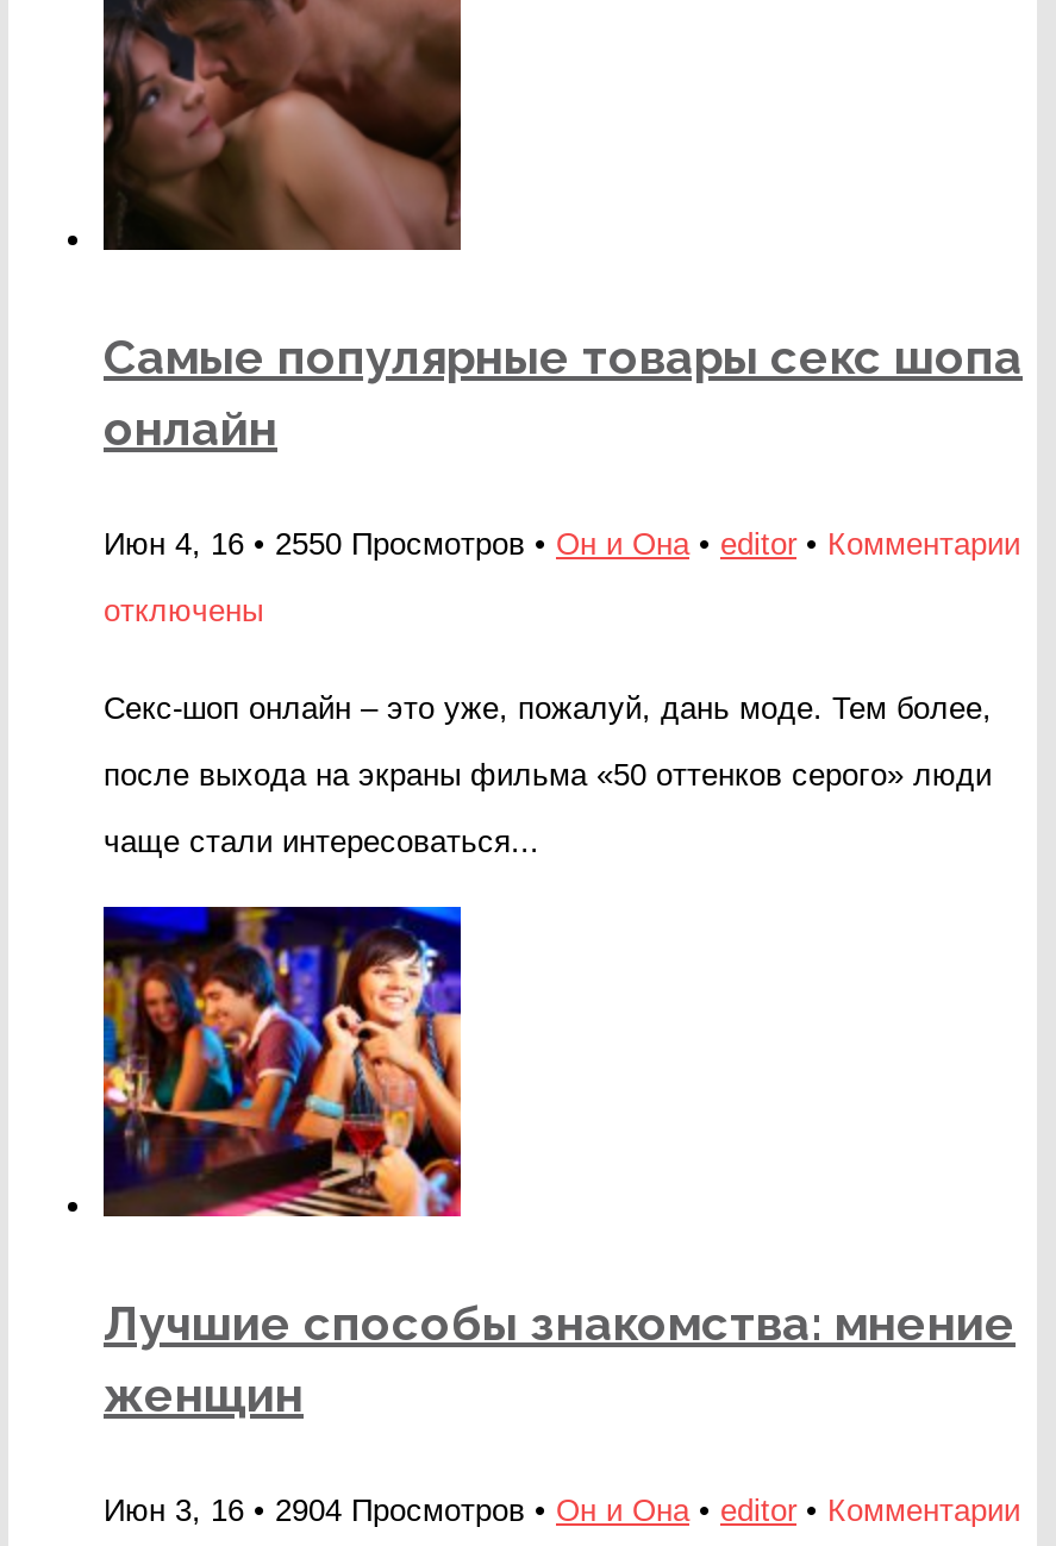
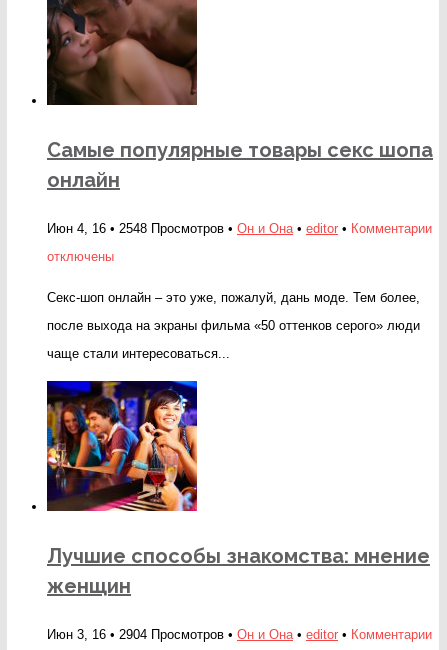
- Июн 4, 16 • 2550 Просмотров • Он и Она • editor • Комментарии к
+ Июн 4, 16 • 2548 Просмотров • Он и Она • editor • Комментарии к
